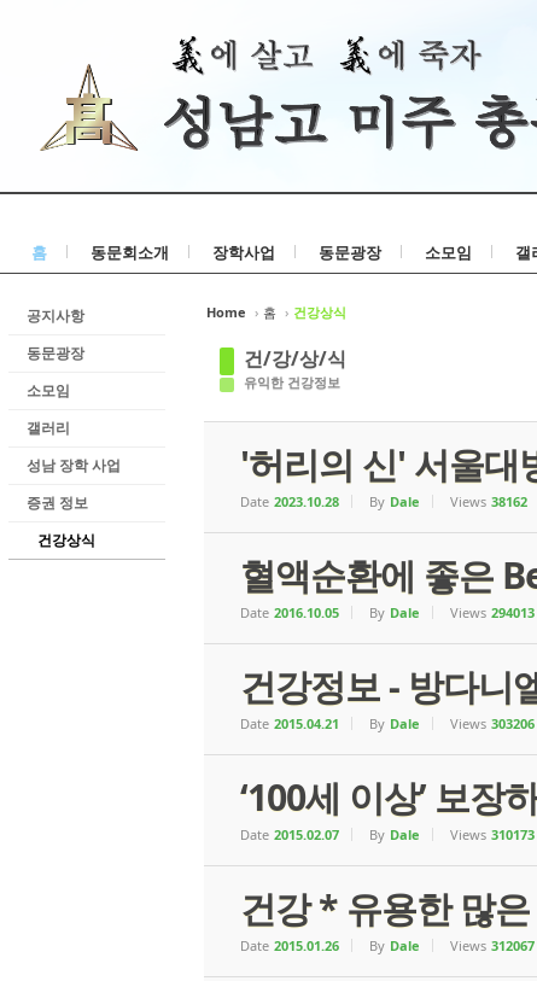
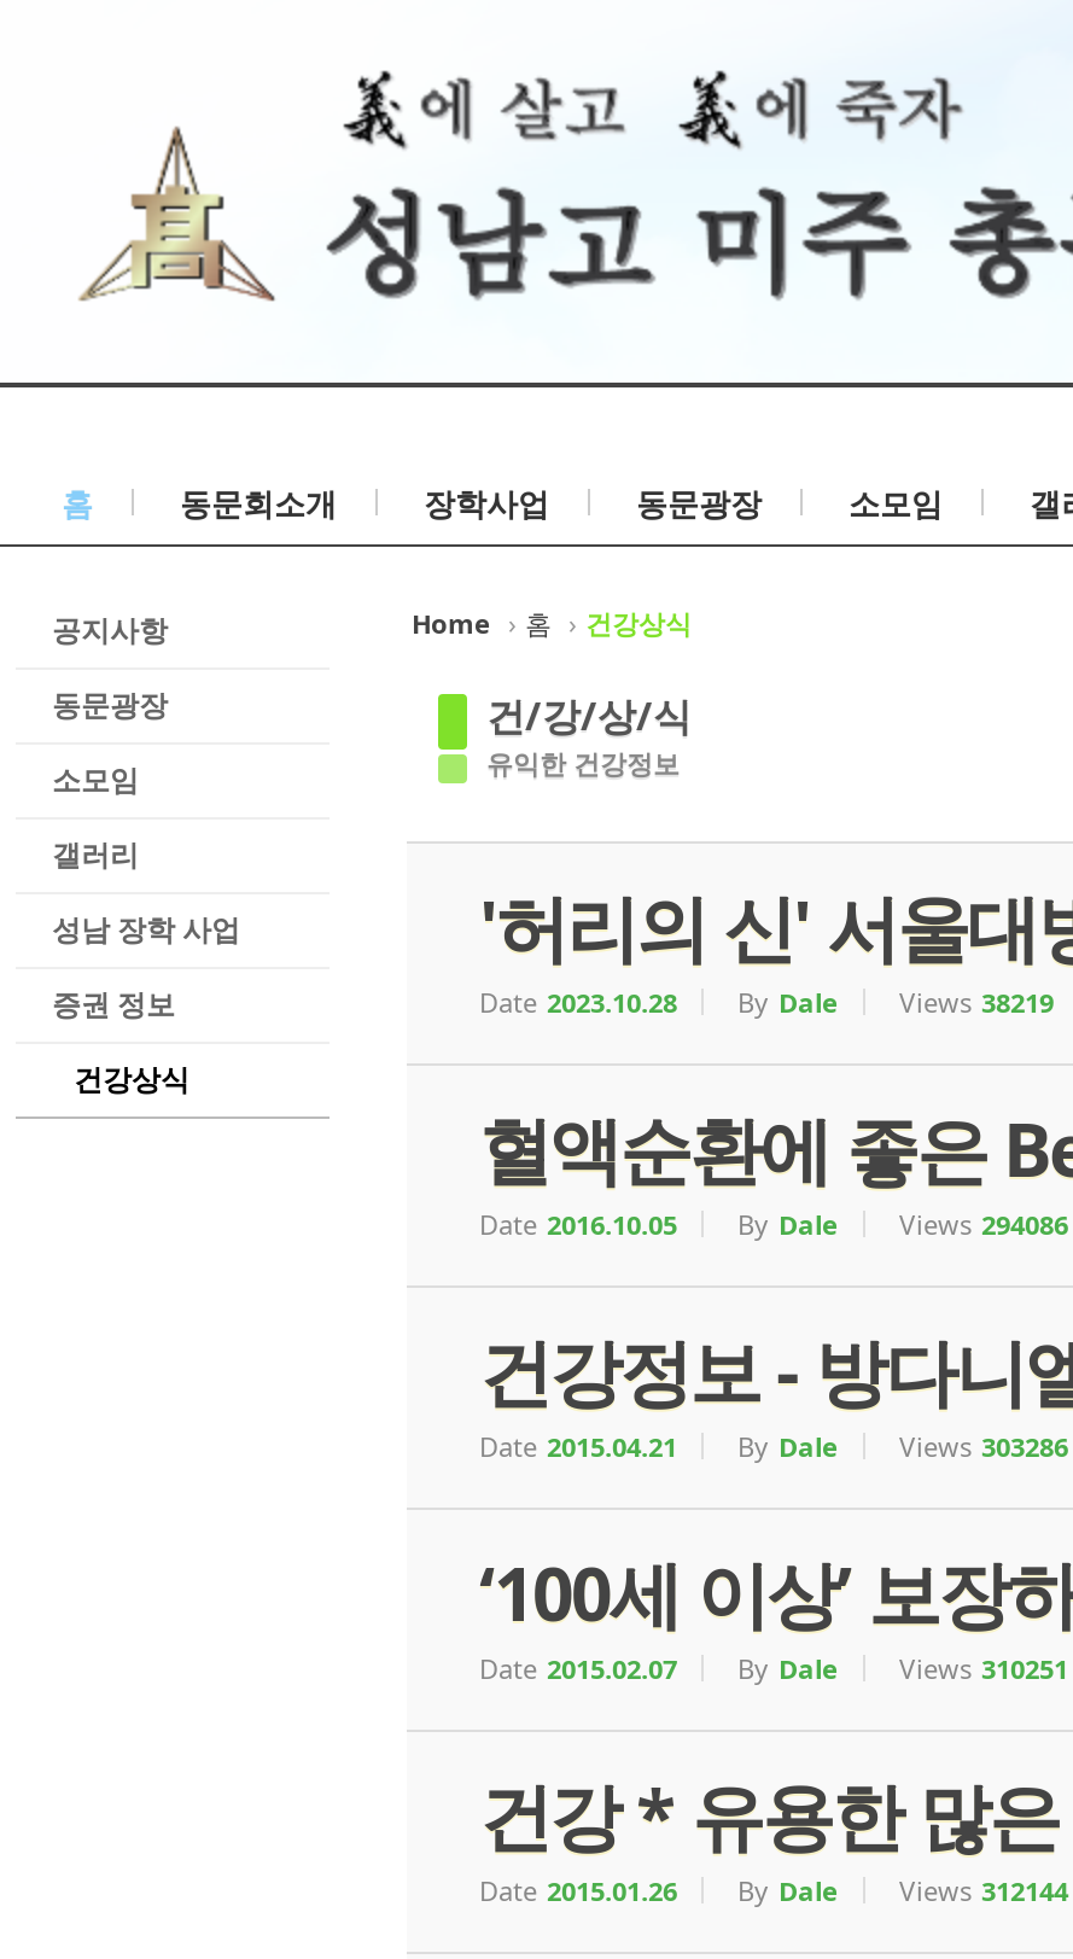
- Date 2023.10.28 By Dale Views 38162
+ Date 2023.10.28 By Dale Views 38219

- Date 2016.10.05 By Dale Views 294013
+ Date 2016.10.05 By Dale Views 294086

- Date 2015.04.21 By Dale Views 303206
+ Date 2015.04.21 By Dale Views 303286

- Date 2015.02.07 By Dale Views 310173
+ Date 2015.02.07 By Dale Views 310251

- Date 2015.01.26 By Dale Views 312067
+ Date 2015.01.26 By Dale Views 312144
